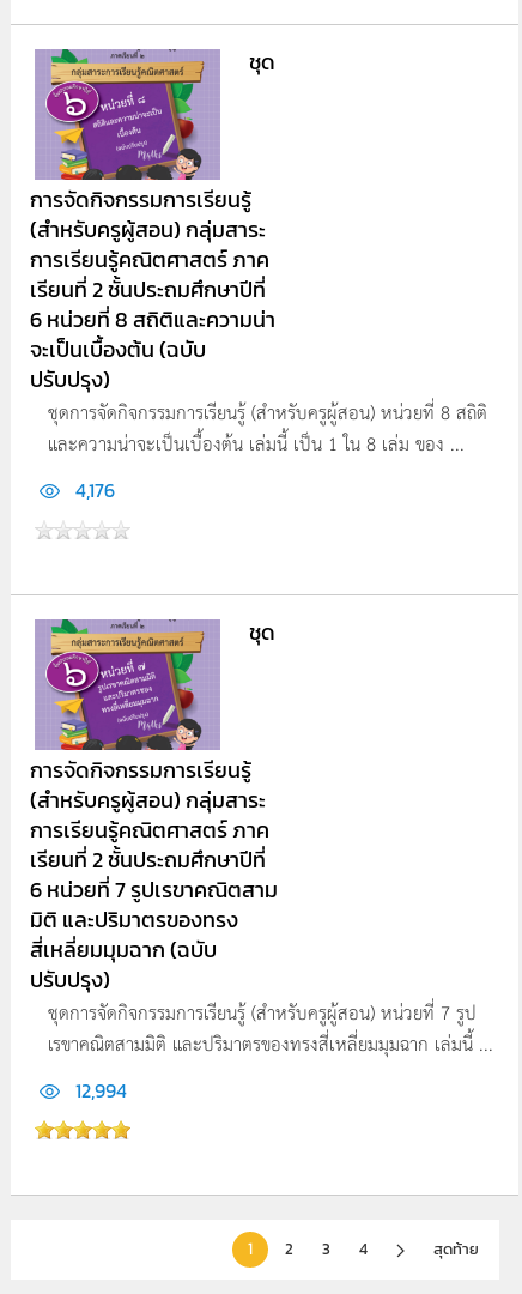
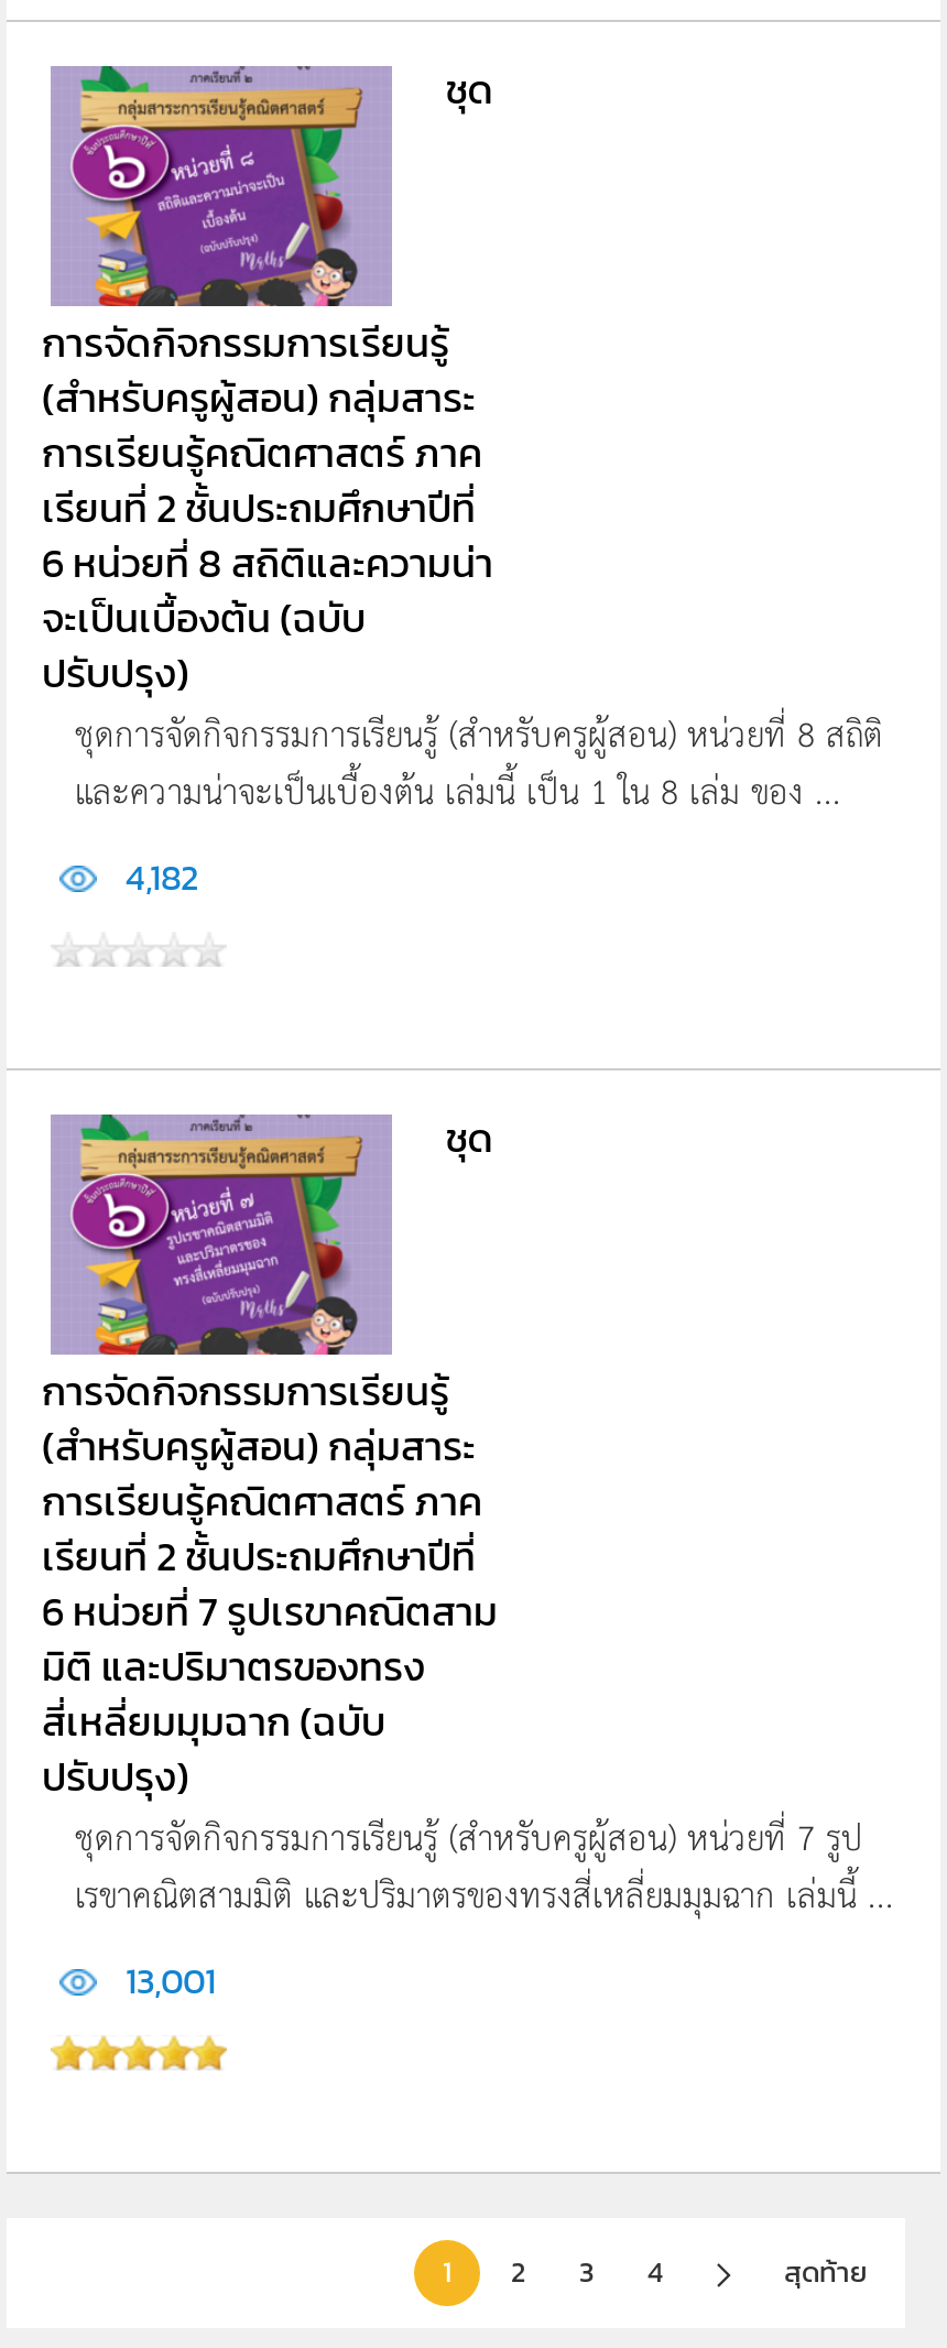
- 4,176
+ 4,182

- 12,994
+ 13,001
